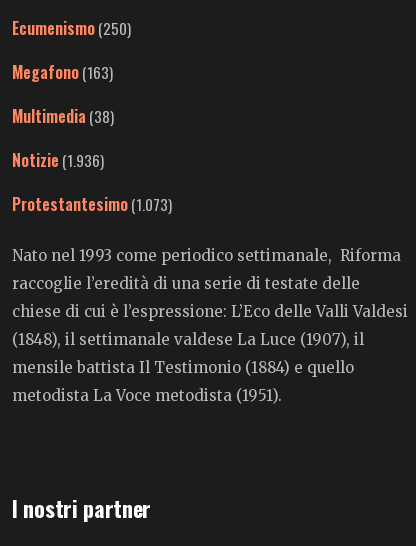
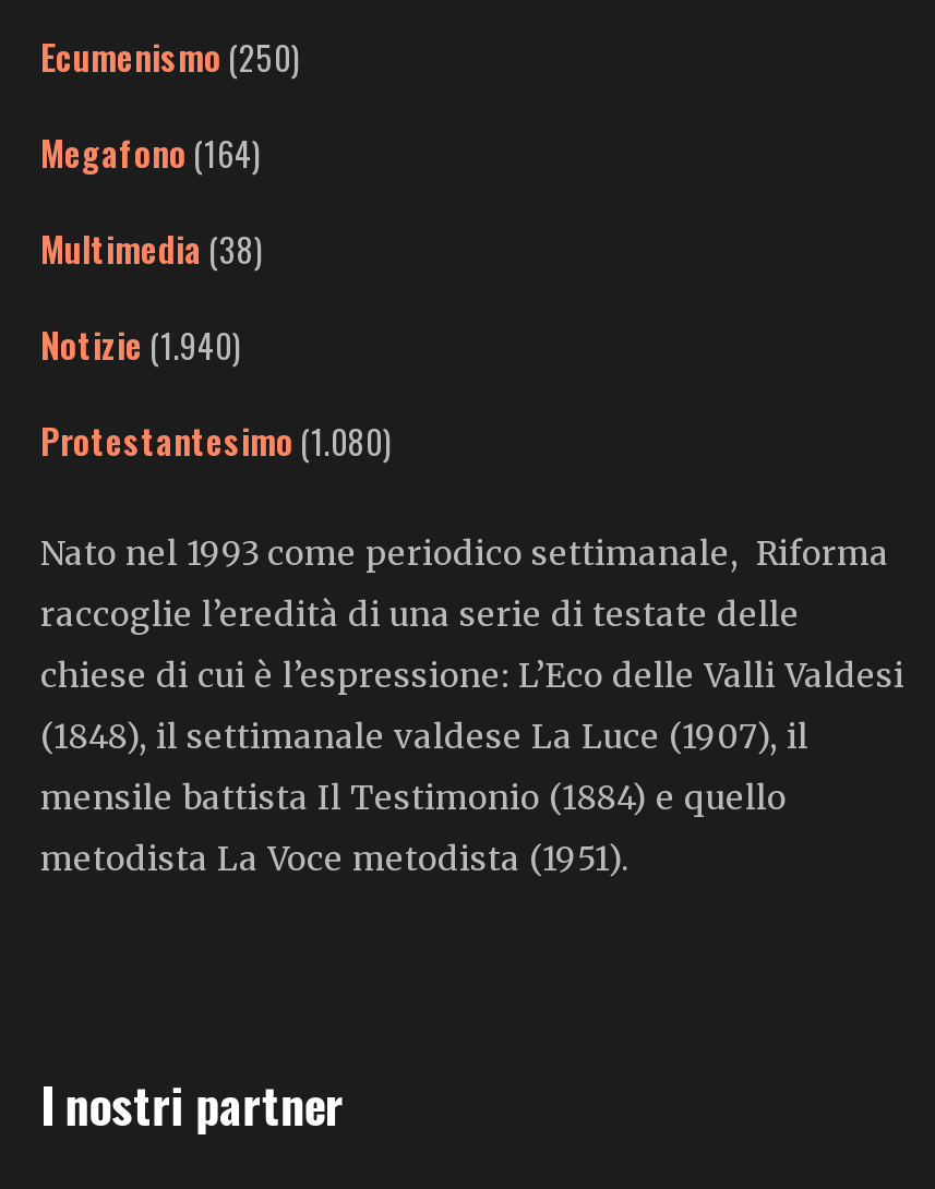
- Megafono (163)
+ Megafono (164)

- Notizie (1.936)
+ Notizie (1.940)

- Protestantesimo (1.073)
+ Protestantesimo (1.080)
